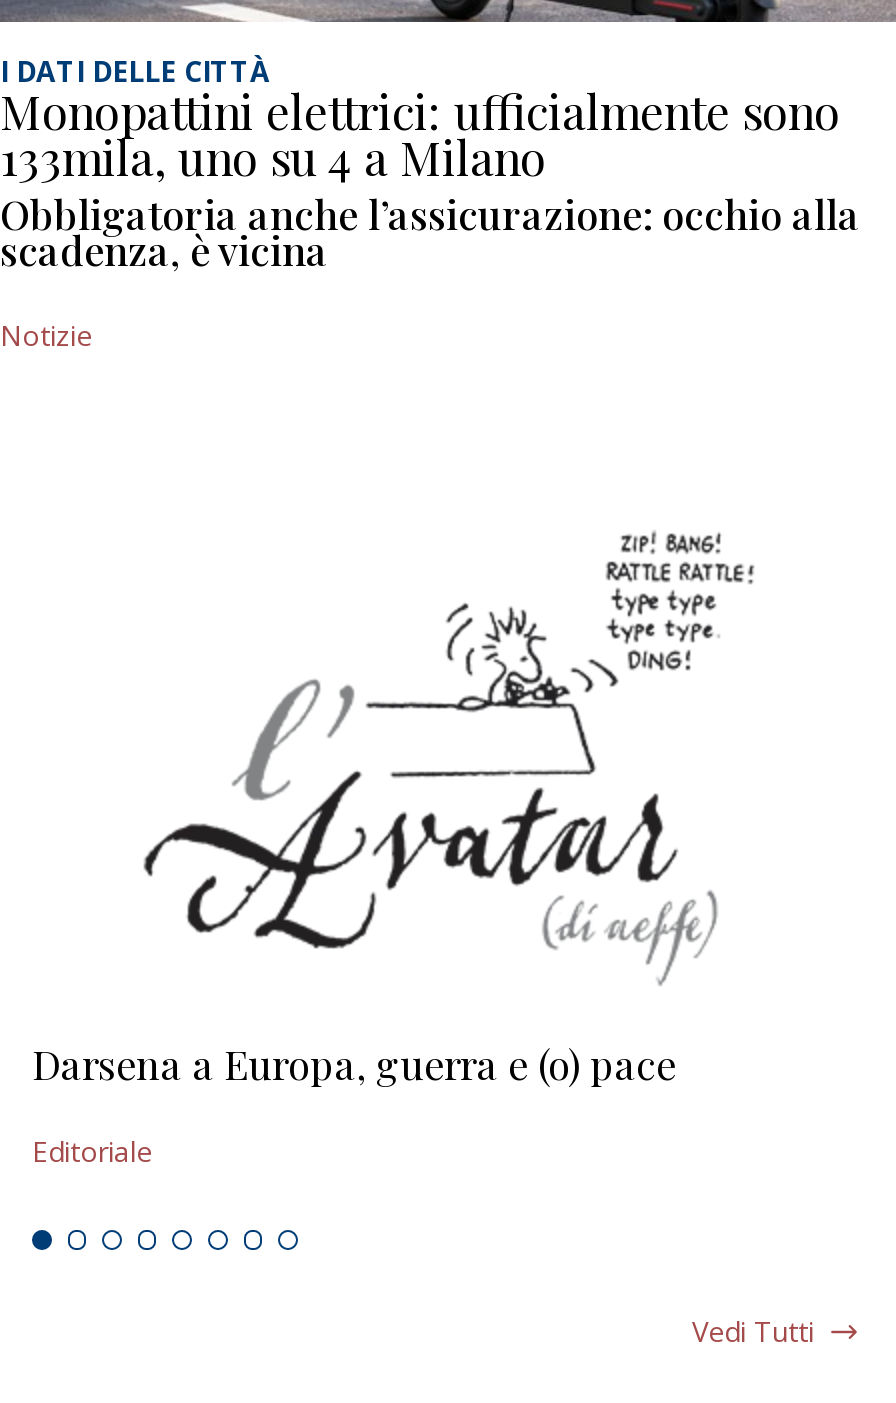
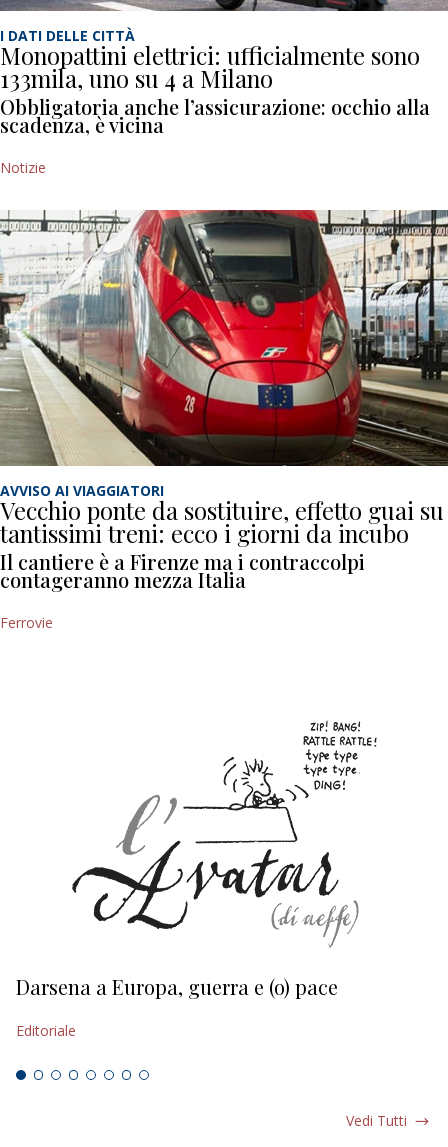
+ [image]
+ AVVISO AI VIAGGIATORI
+ Vecchio ponte da sostituire, effetto guai su
+ tantissimi treni: ecco i giorni da incubo
+ Il cantiere è a Firenze ma i contraccolpi
+ contageranno mezza Italia
+ Ferrovie
